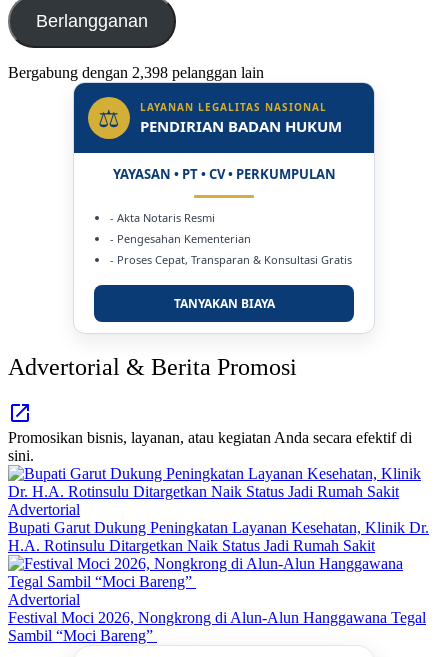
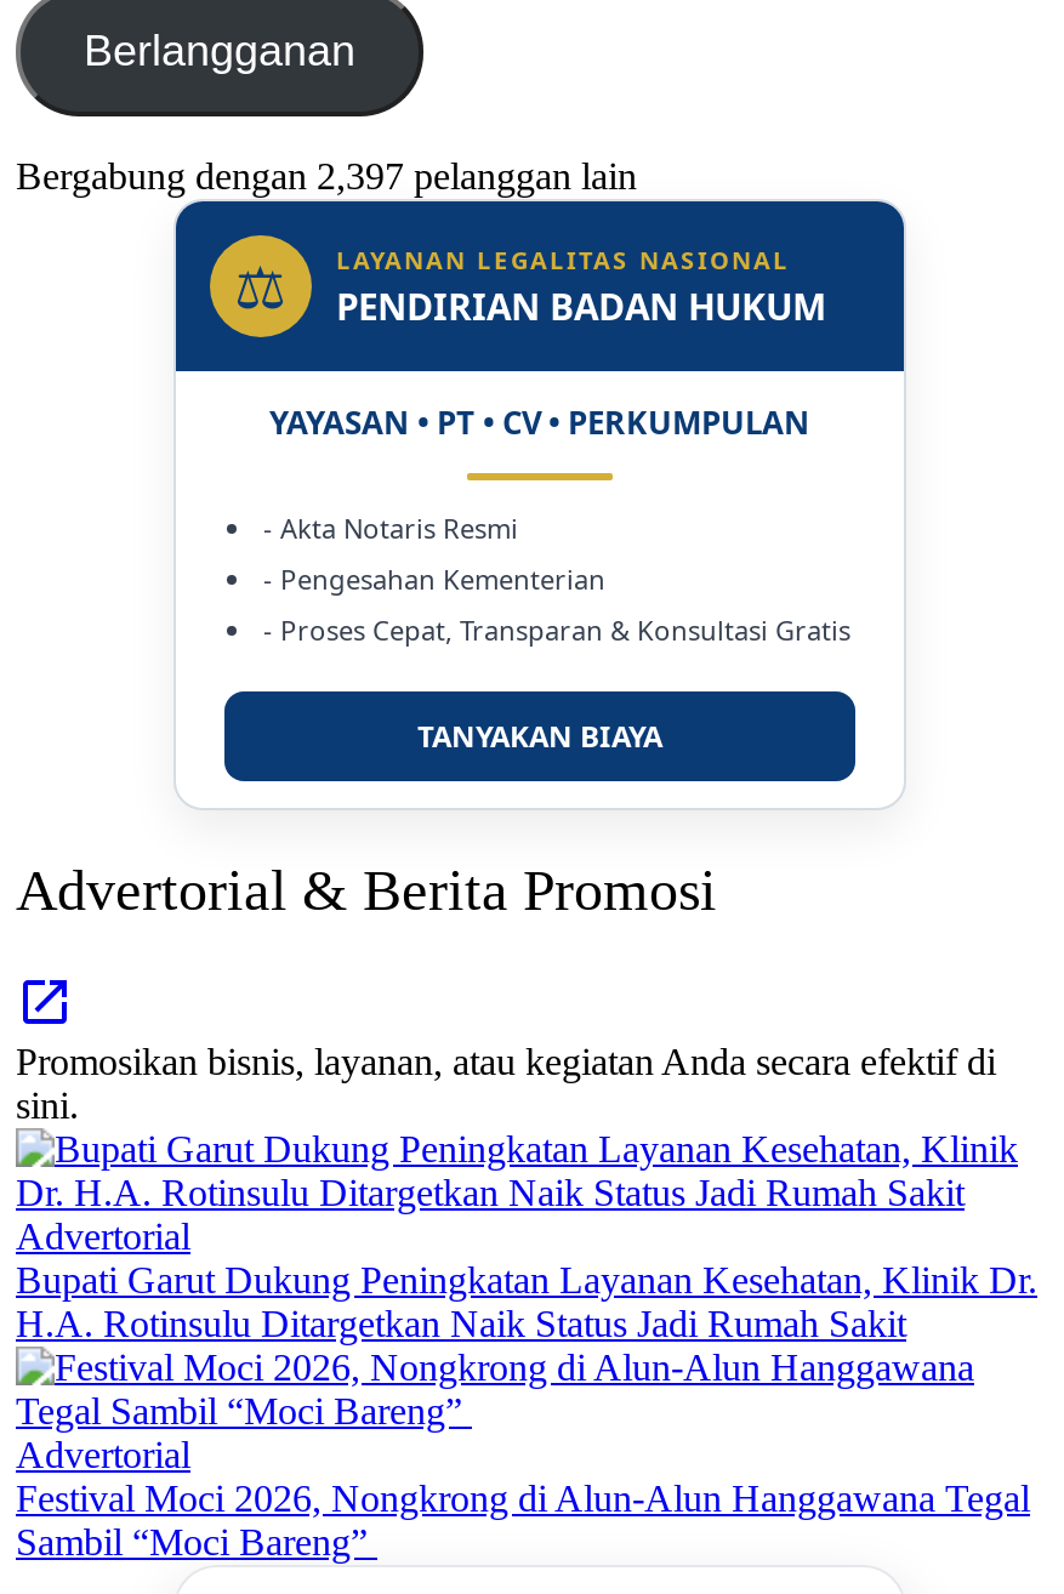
- Bergabung dengan 2,398 pelanggan lain
+ Bergabung dengan 2,397 pelanggan lain
